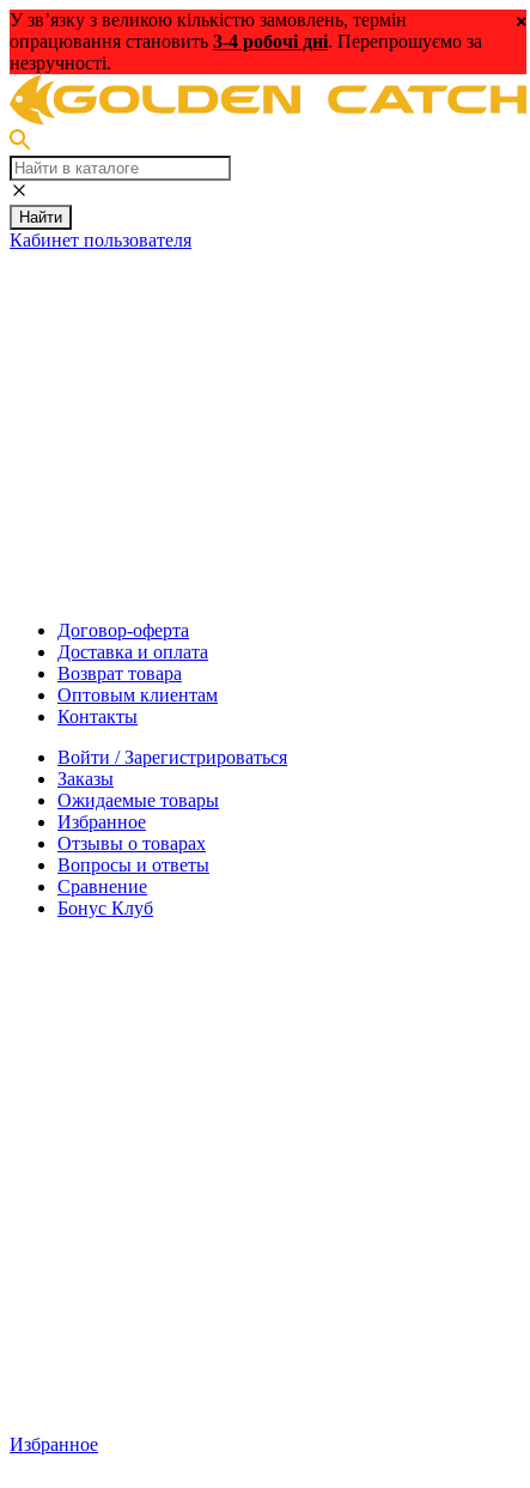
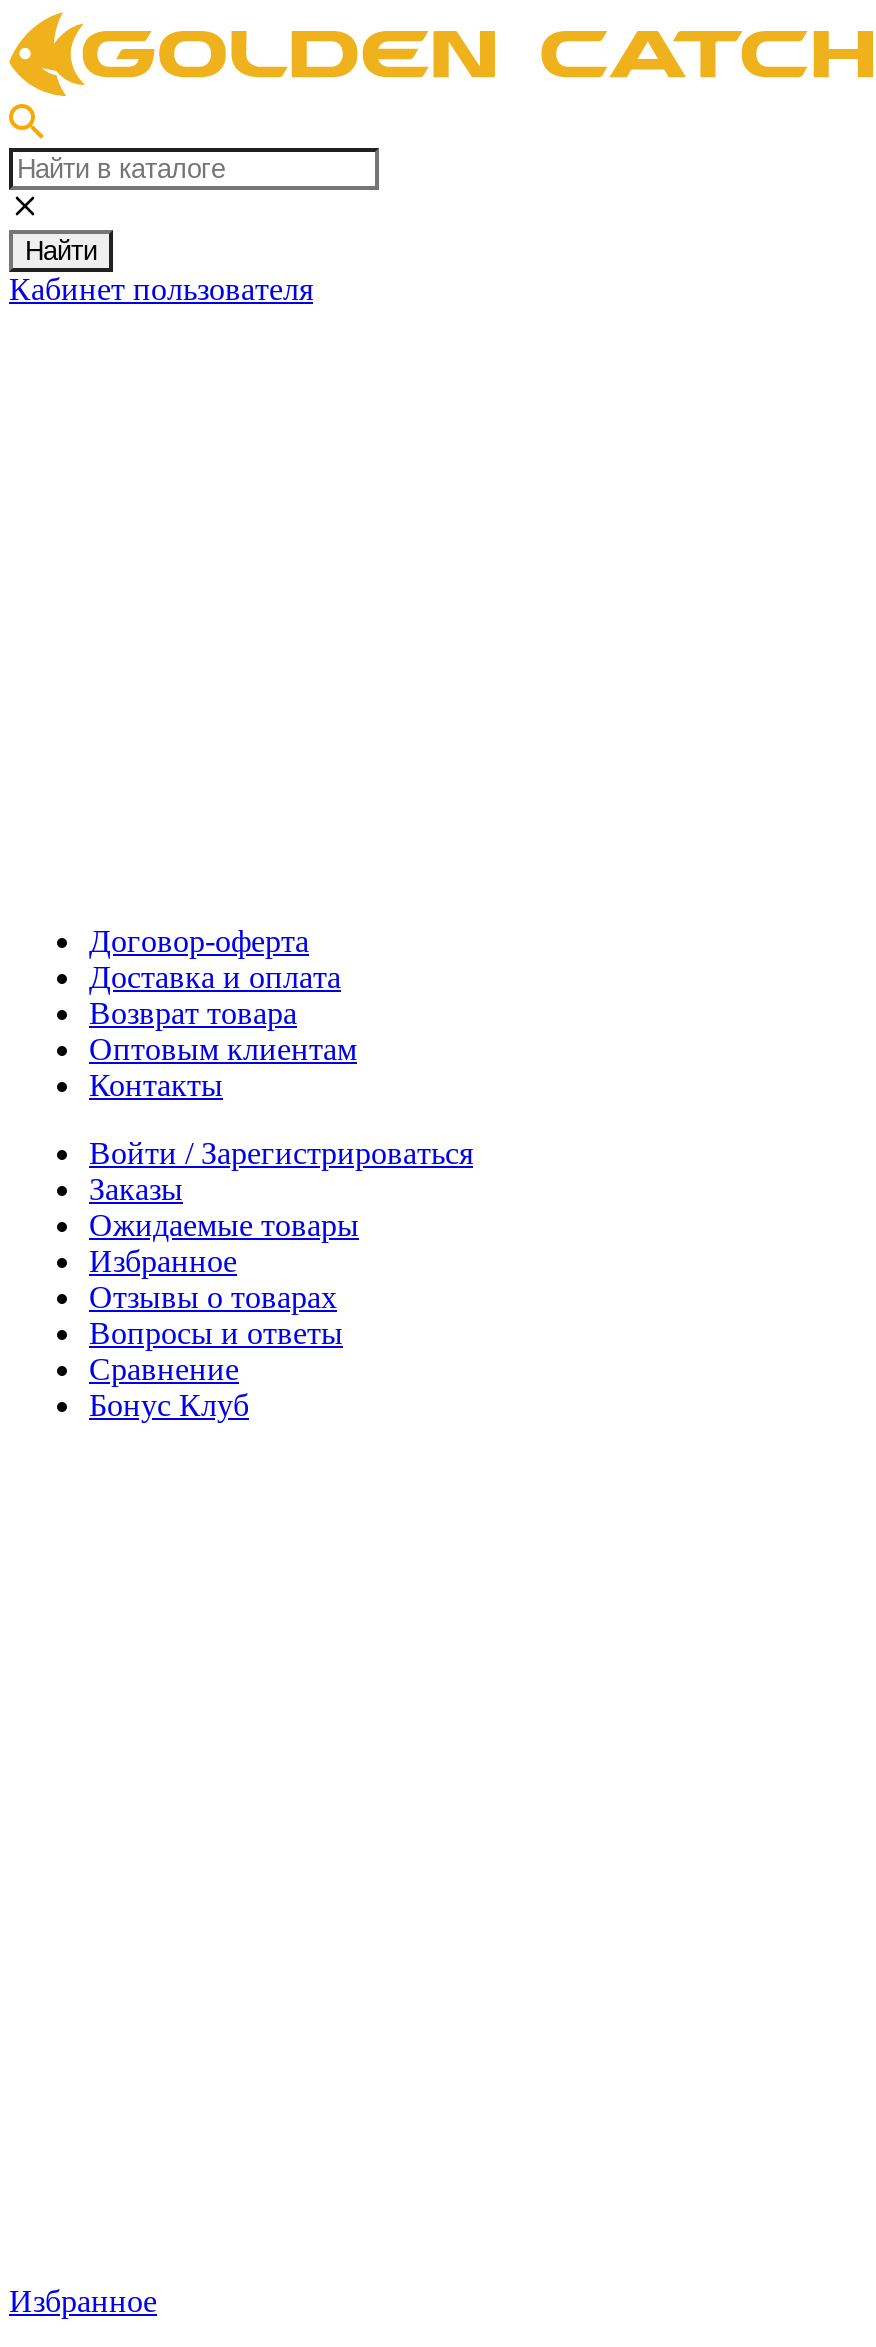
- У зв’язку з великою кількістю замовлень, термін
- опрацювання становить 3-4 робочі дні. Перепрошуємо за
- незручності.
